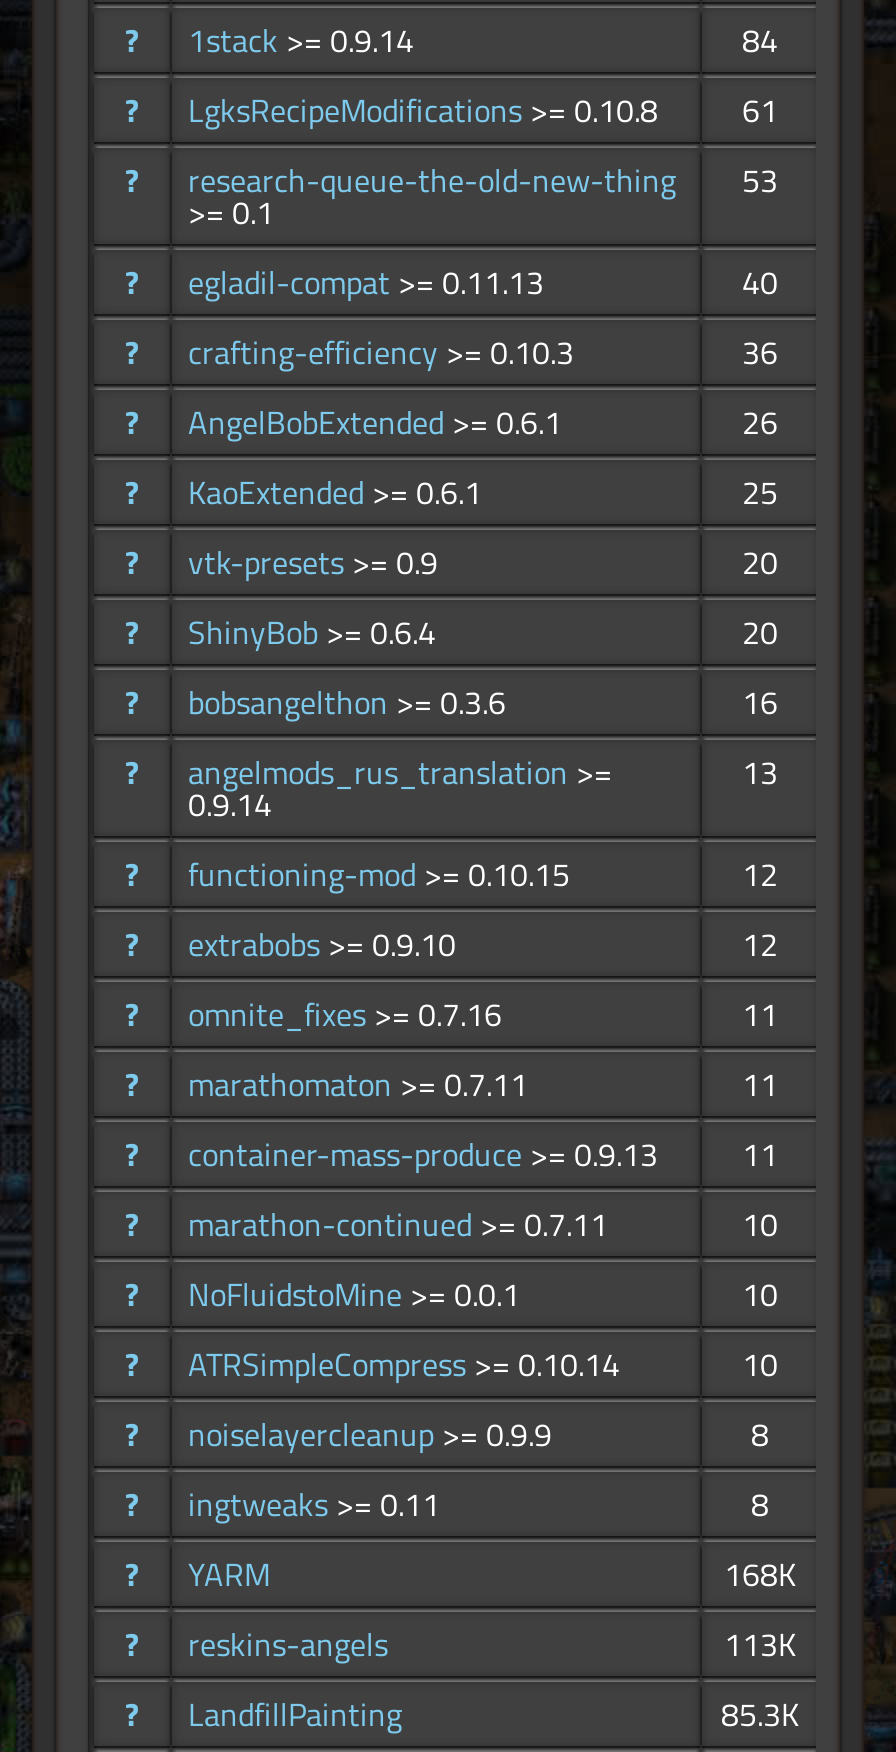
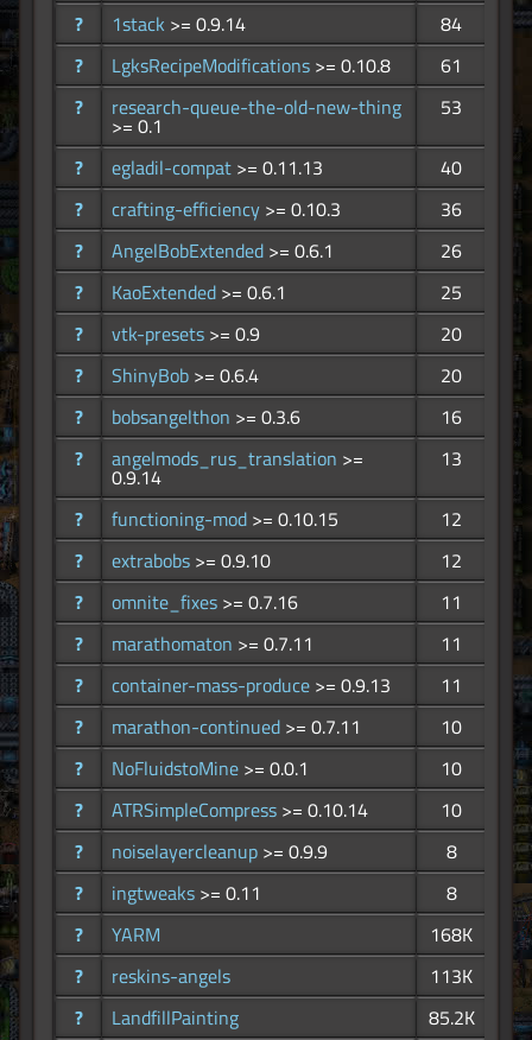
- 85.3K
+ 85.2K
